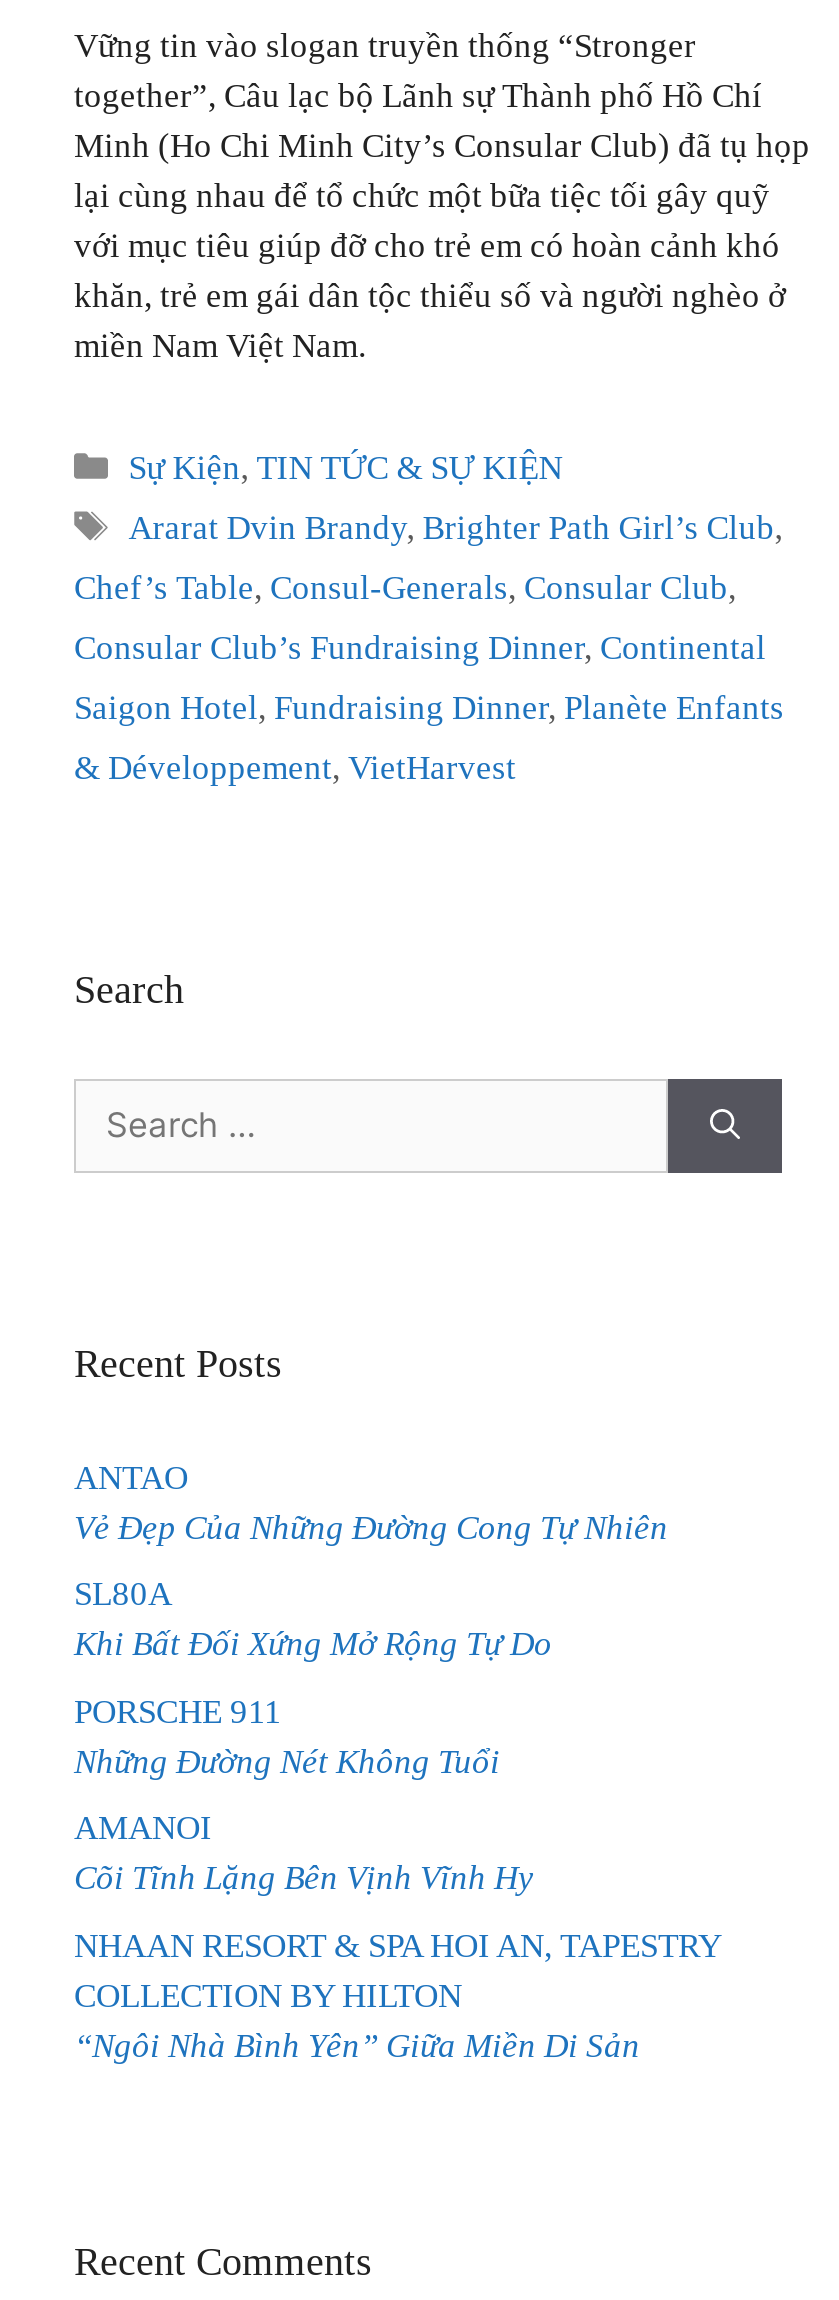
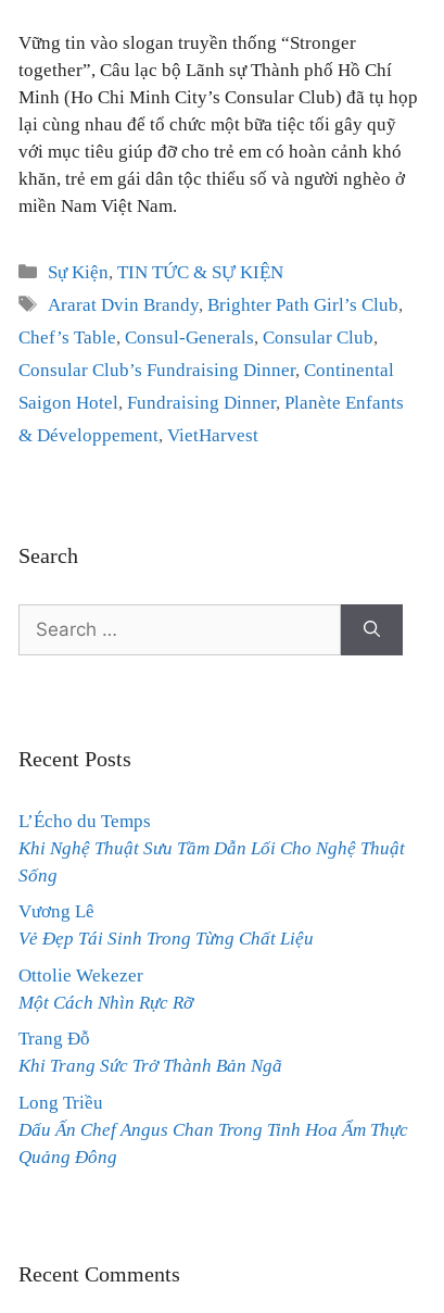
- ANTAO
- Vẻ Đẹp Của Những Đường Cong Tự Nhiên
+ L’Écho du Temps
+ Khi Nghệ Thuật Sưu Tầm Dẫn Lối Cho Nghệ Thuật
+ Sống

- SL80A
- Khi Bất Đối Xứng Mở Rộng Tự Do
+ Vương Lê
+ Vẻ Đẹp Tái Sinh Trong Từng Chất Liệu

- PORSCHE 911
- Những Đường Nét Không Tuổi
+ Ottolie Wekezer
+ Một Cách Nhìn Rực Rỡ

- AMANOI
- Cõi Tĩnh Lặng Bên Vịnh Vĩnh Hy
+ Trang Đỗ
+ Khi Trang Sức Trở Thành Bản Ngã

- NHAAN RESORT & SPA HOI AN, TAPESTRY
- COLLECTION BY HILTON
- “Ngôi Nhà Bình Yên” Giữa Miền Di Sản
+ Long Triều
+ Dấu Ấn Chef Angus Chan Trong Tinh Hoa Ẩm Thực
+ Quảng Đông
